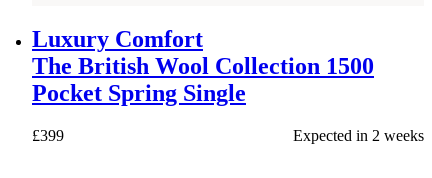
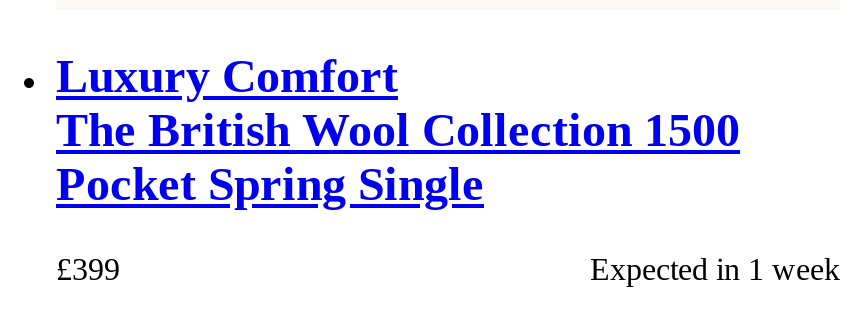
- Expected in 2 weeks
+ Expected in 1 week
